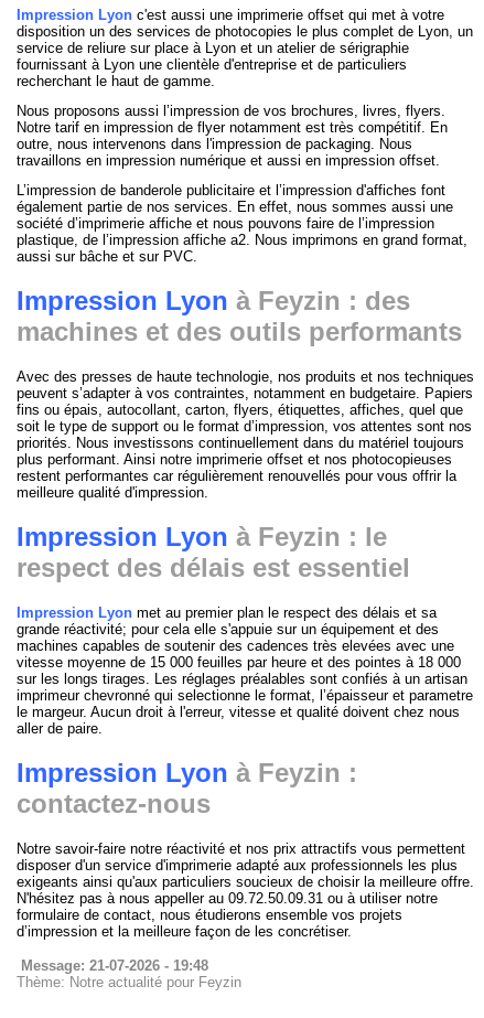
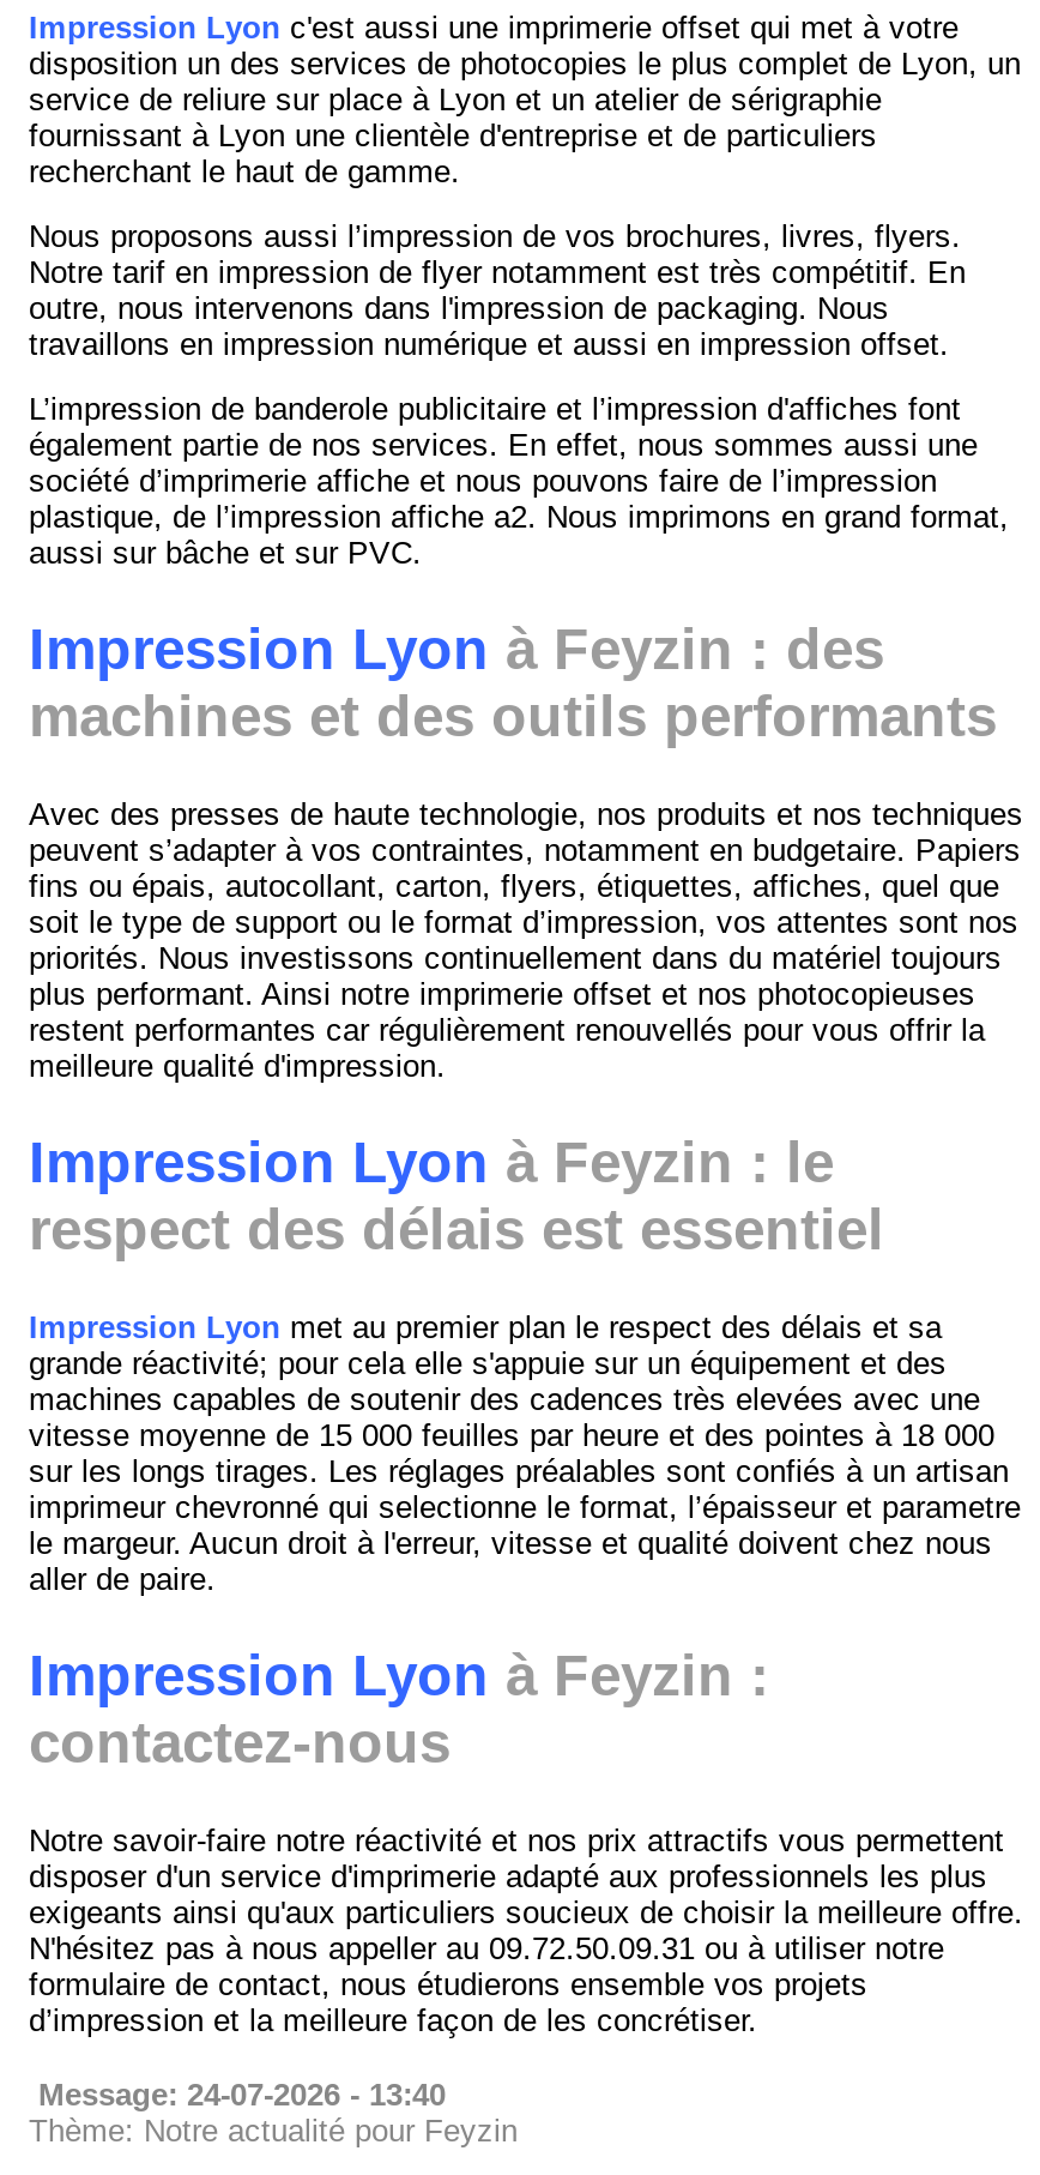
- Message: 21-07-2026 - 19:48
+ Message: 24-07-2026 - 13:40
